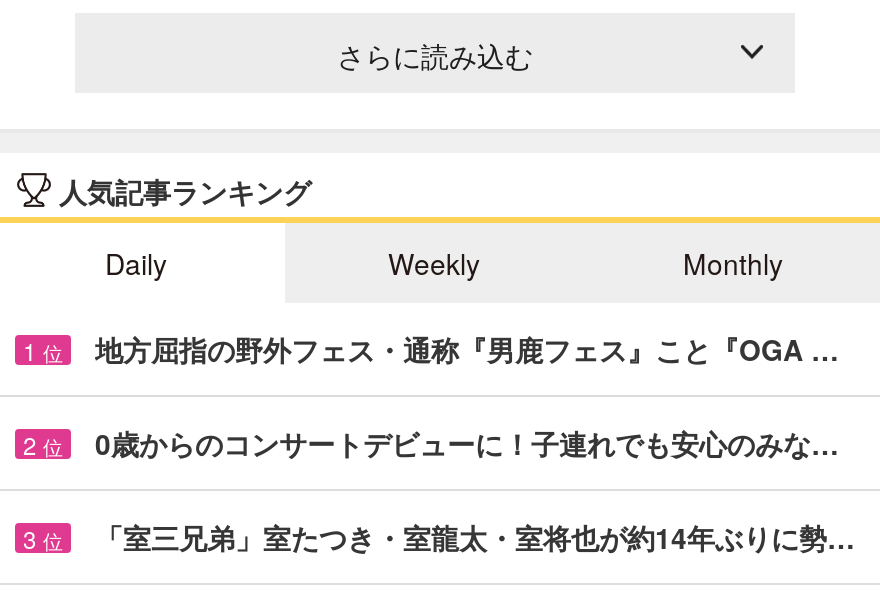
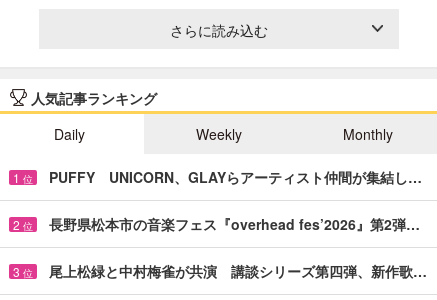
- 地方屈指の野外フェス・通称『男鹿フェス』こと『OGA …
+ PUFFY UNICORN、GLAYらアーティスト仲間が集結し…

- 0歳からのコンサートデビューに！子連れでも安心のみな…
+ 長野県松本市の音楽フェス『overhead fes’2026』第2弾…

- 「室三兄弟」室たつき・室龍太・室将也が約14年ぶりに勢…
+ 尾上松緑と中村梅雀が共演 講談シリーズ第四弾、新作歌…
